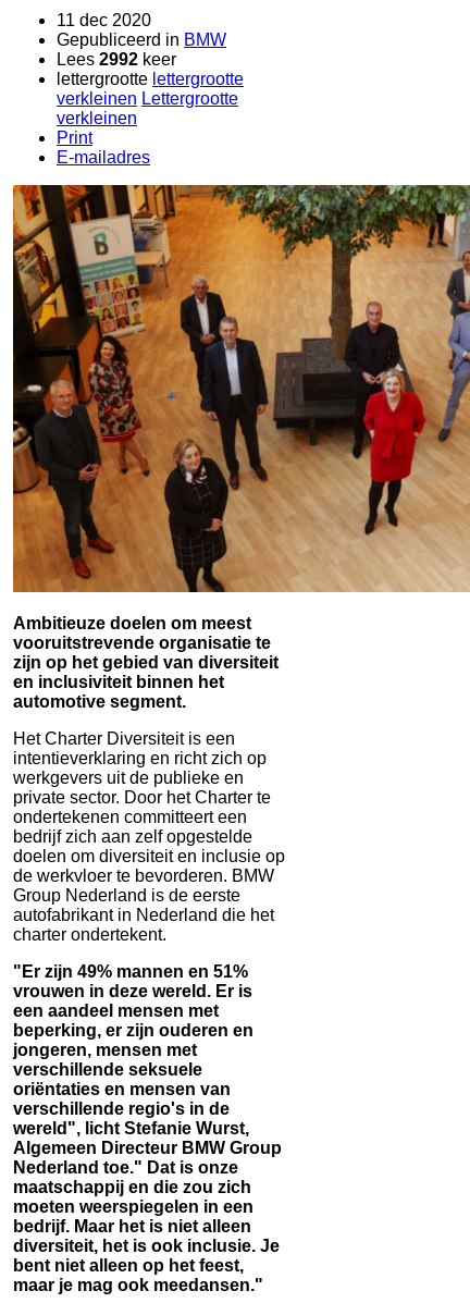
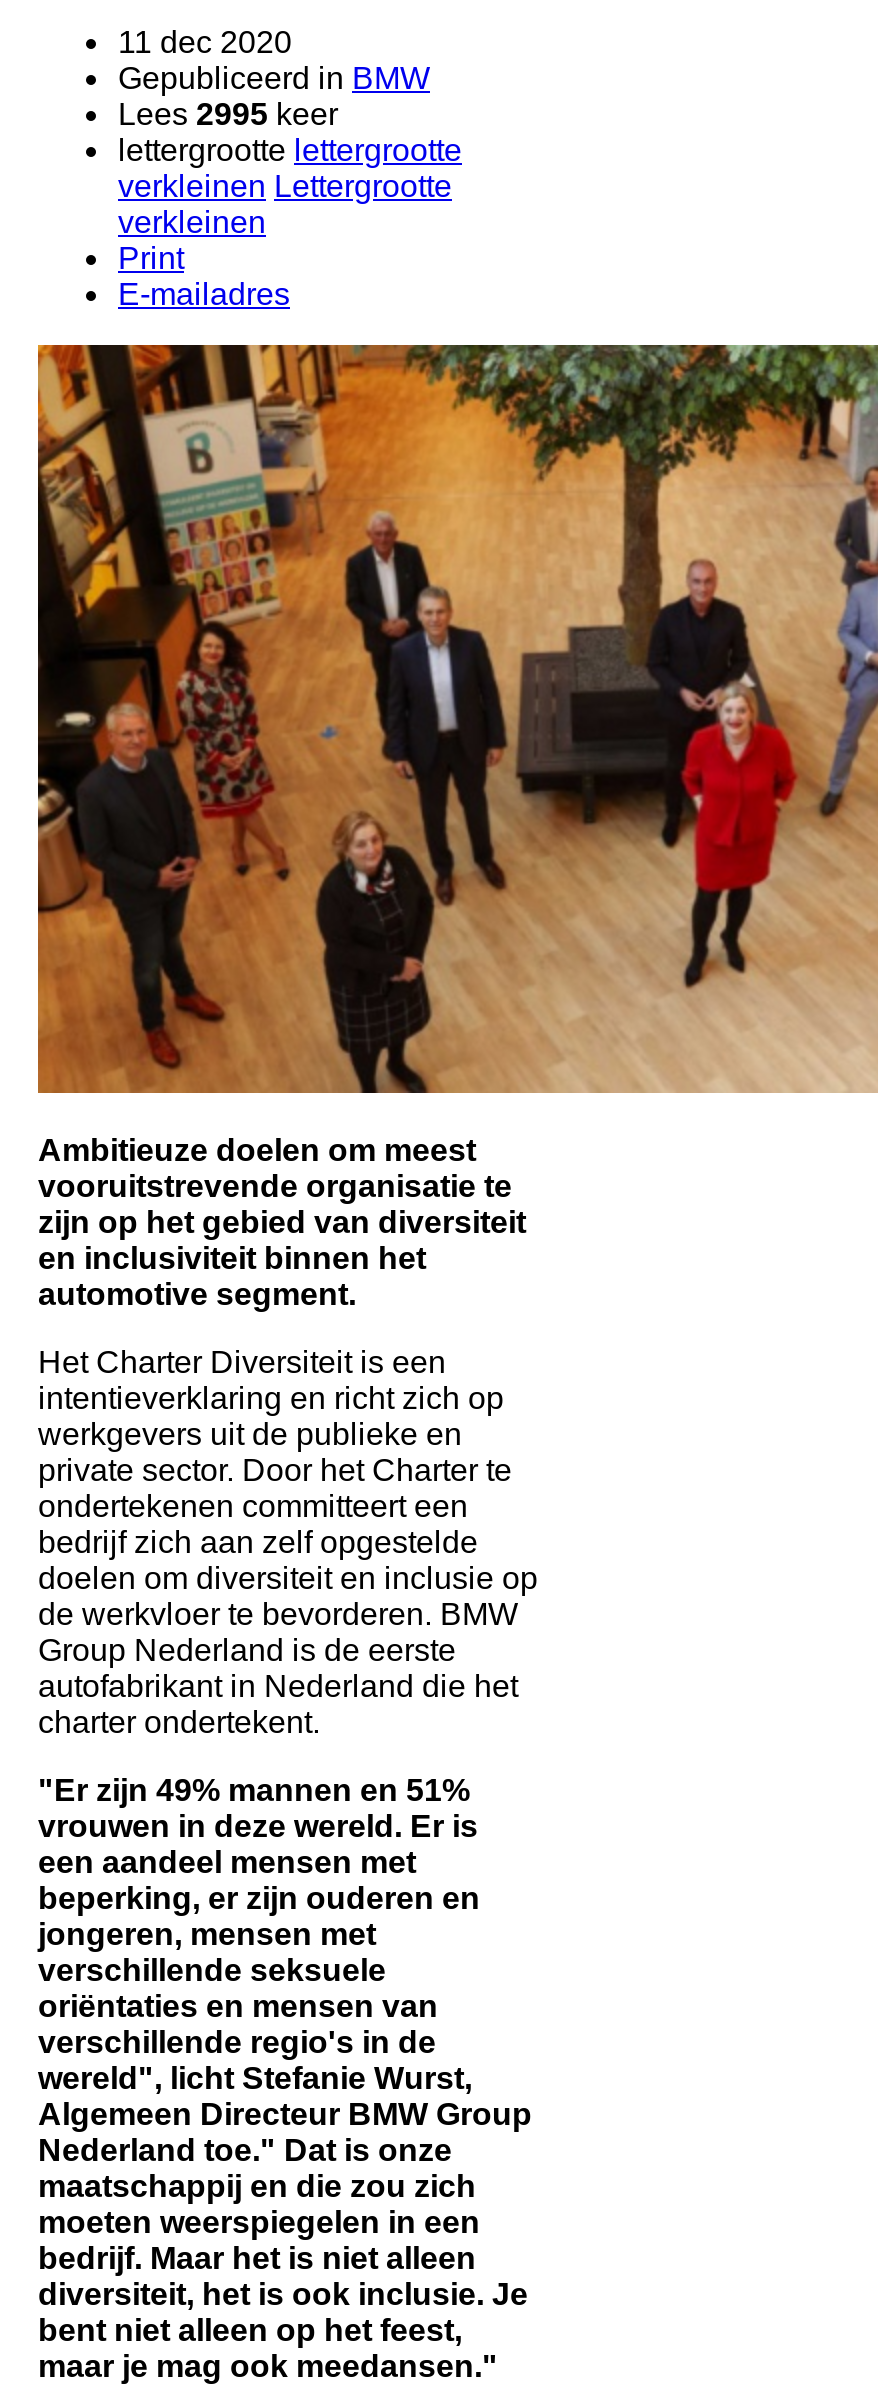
- Lees 2992 keer
+ Lees 2995 keer
